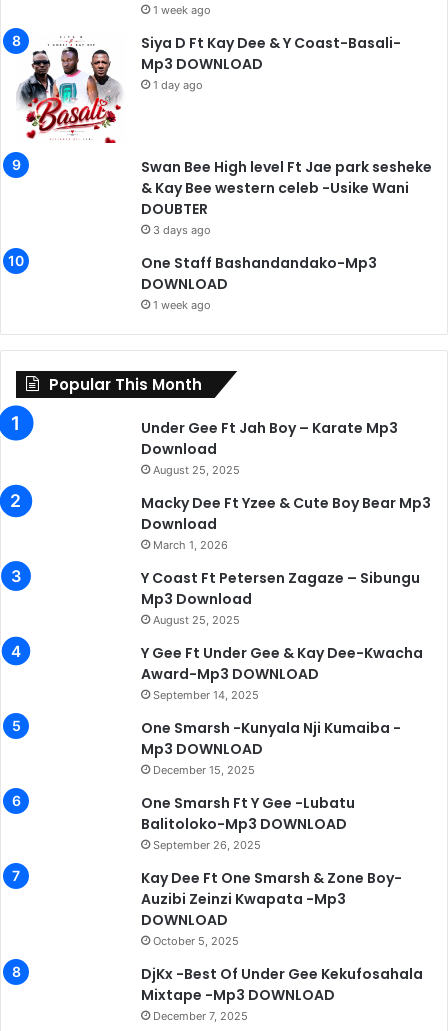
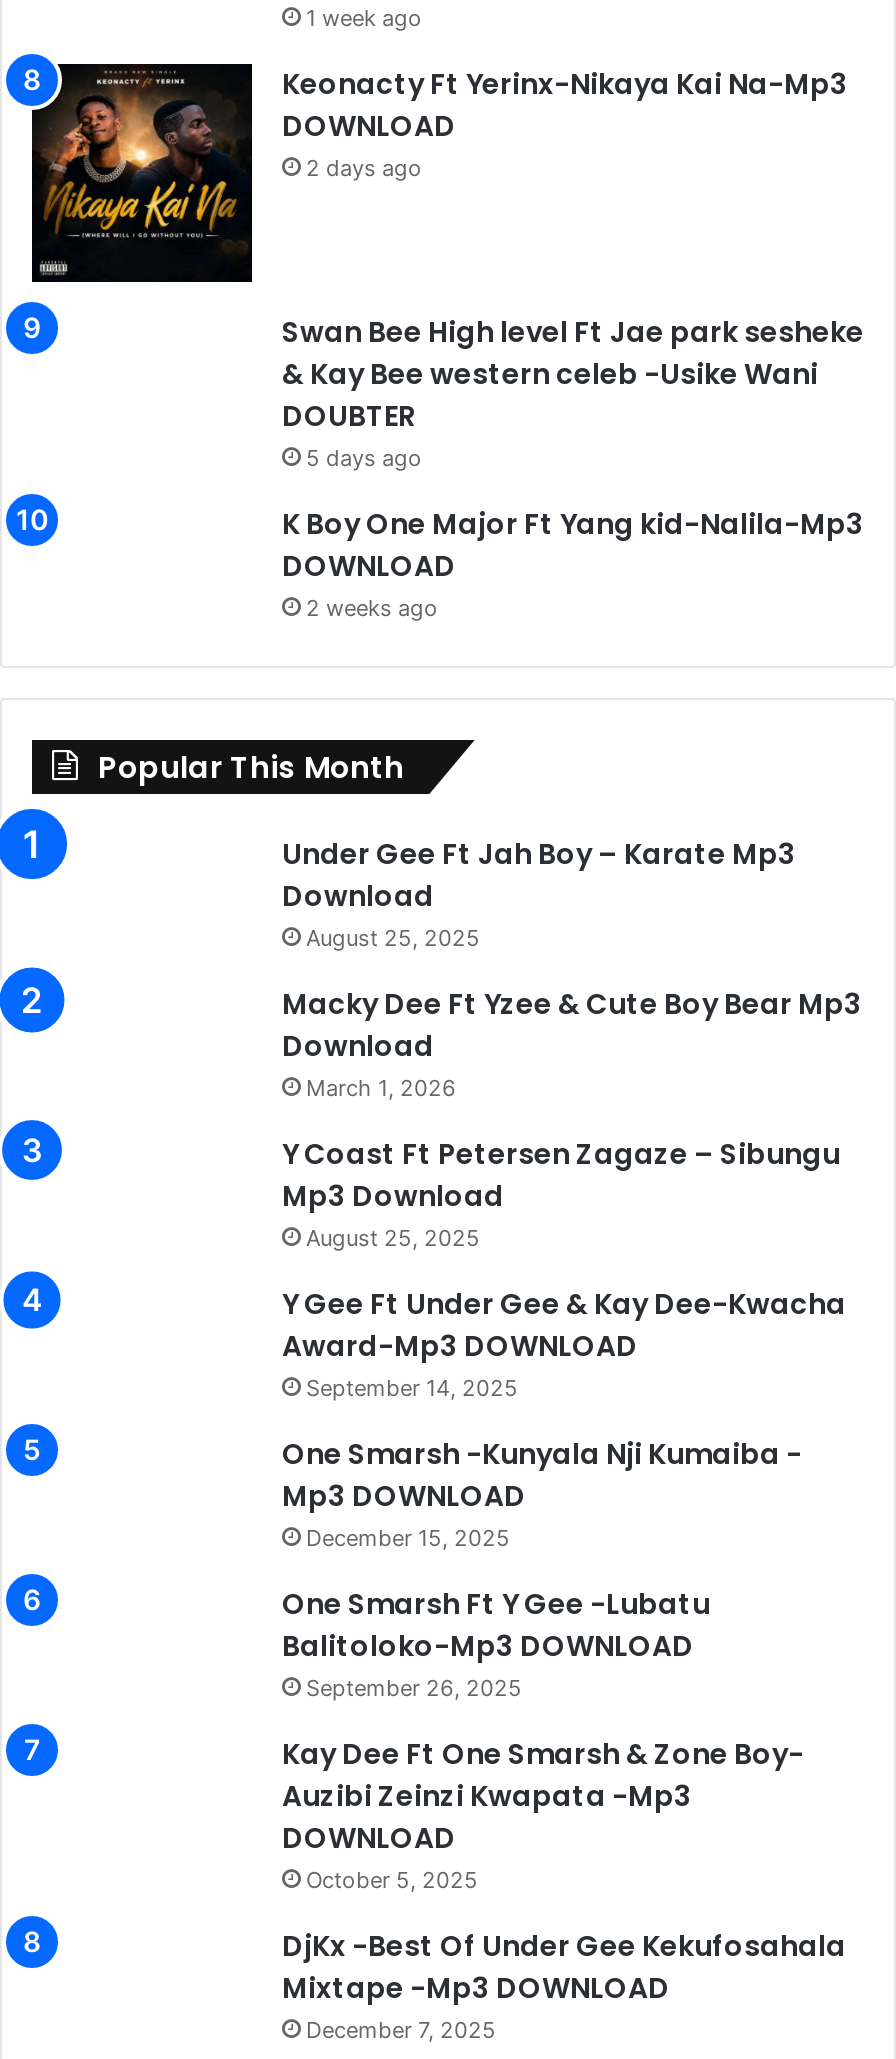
- [image]
- Siya D Ft Kay Dee & Y Coast-Basali-
- Mp3 DOWNLOAD
- 1 day ago
+ [image]
+ Keonacty Ft Yerinx-Nikaya Kai Na-Mp3
+ DOWNLOAD
+ 2 days ago

- 3 days ago
+ 5 days ago

- One Staff Bashandandako-Mp3
+ K Boy One Major Ft Yang kid-Nalila-Mp3

- 1 week ago
+ 2 weeks ago
